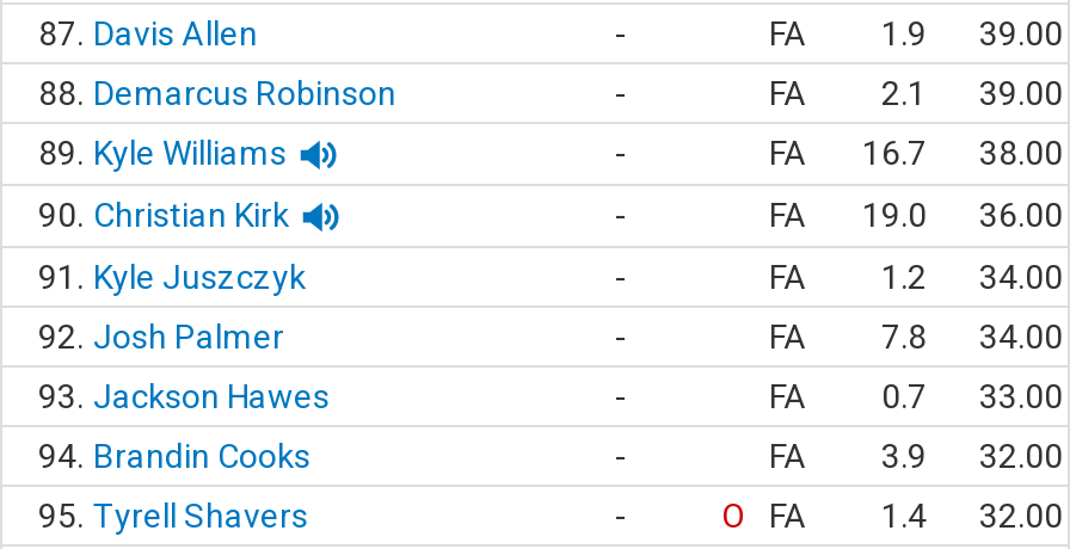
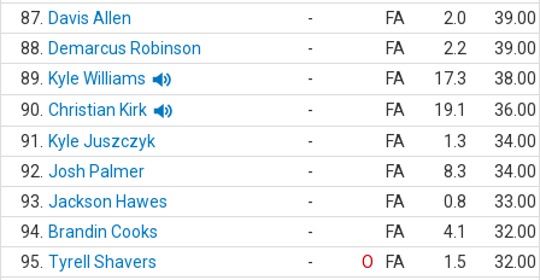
- FA 1.9 39.00
+ FA 2.0 39.00

- FA 2.1 39.00
+ FA 2.2 39.00

- FA 16.7 38.00
+ FA 17.3 38.00

- FA 19.0 36.00
+ FA 19.1 36.00

- FA 1.2 34.00
+ FA 1.3 34.00

- FA 7.8 34.00
+ FA 8.3 34.00

- FA 0.7 33.00
+ FA 0.8 33.00

- FA 3.9 32.00
+ FA 4.1 32.00

- O FA 1.4 32.00
+ O FA 1.5 32.00
